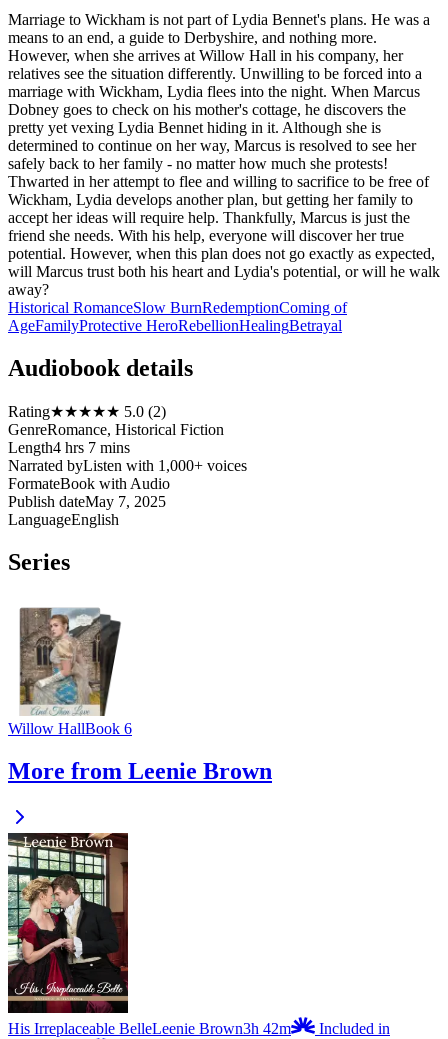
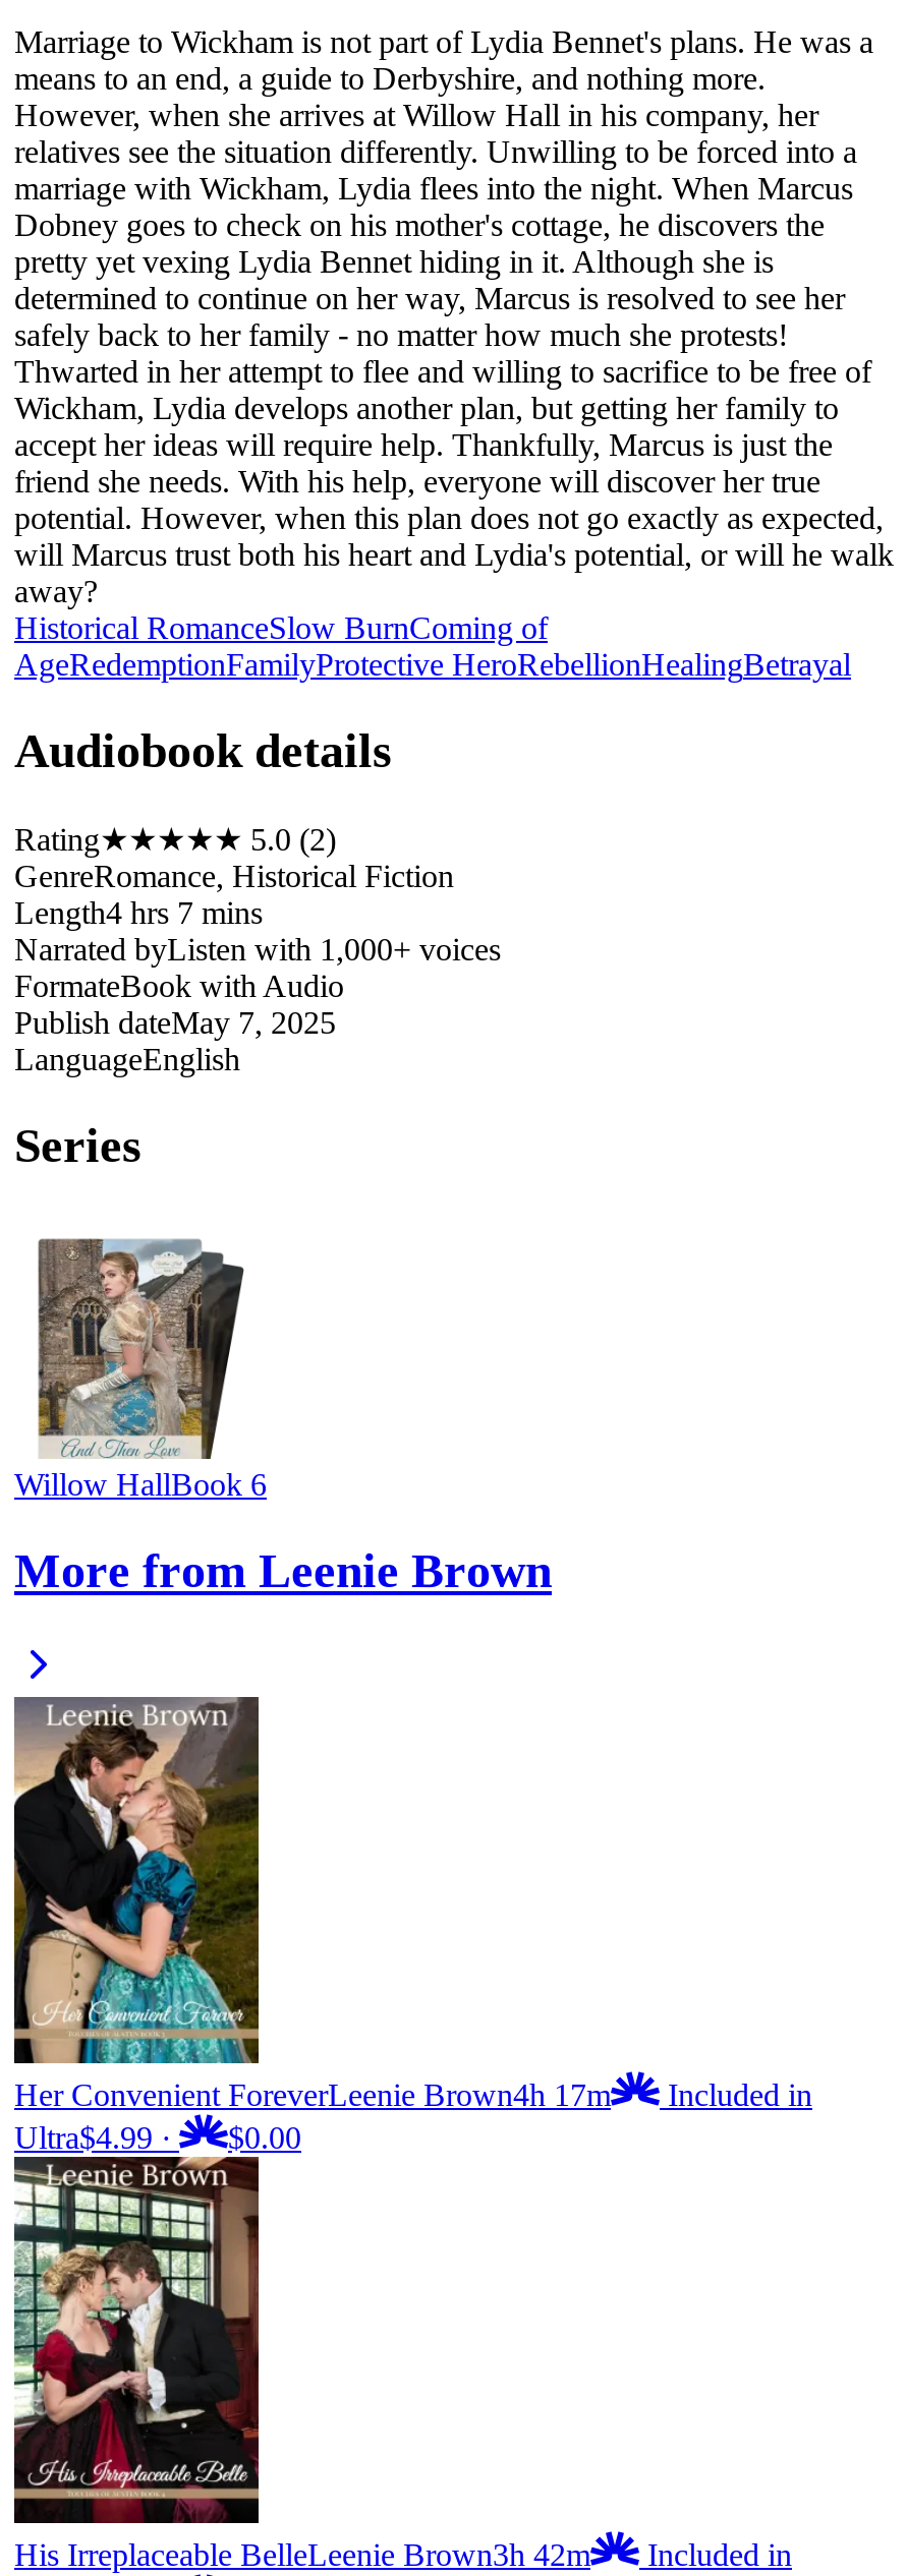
- Historical RomanceSlow BurnRedemptionComing of
- AgeFamilyProtective HeroRebellionHealingBetrayal
+ Historical RomanceSlow BurnComing of
+ AgeRedemptionFamilyProtective HeroRebellionHealingBetrayal

+ [image]
+ Her Convenient ForeverLeenie Brown4h 17m
+ Included in
+ Ultra$4.99 ·
+ $0.00
